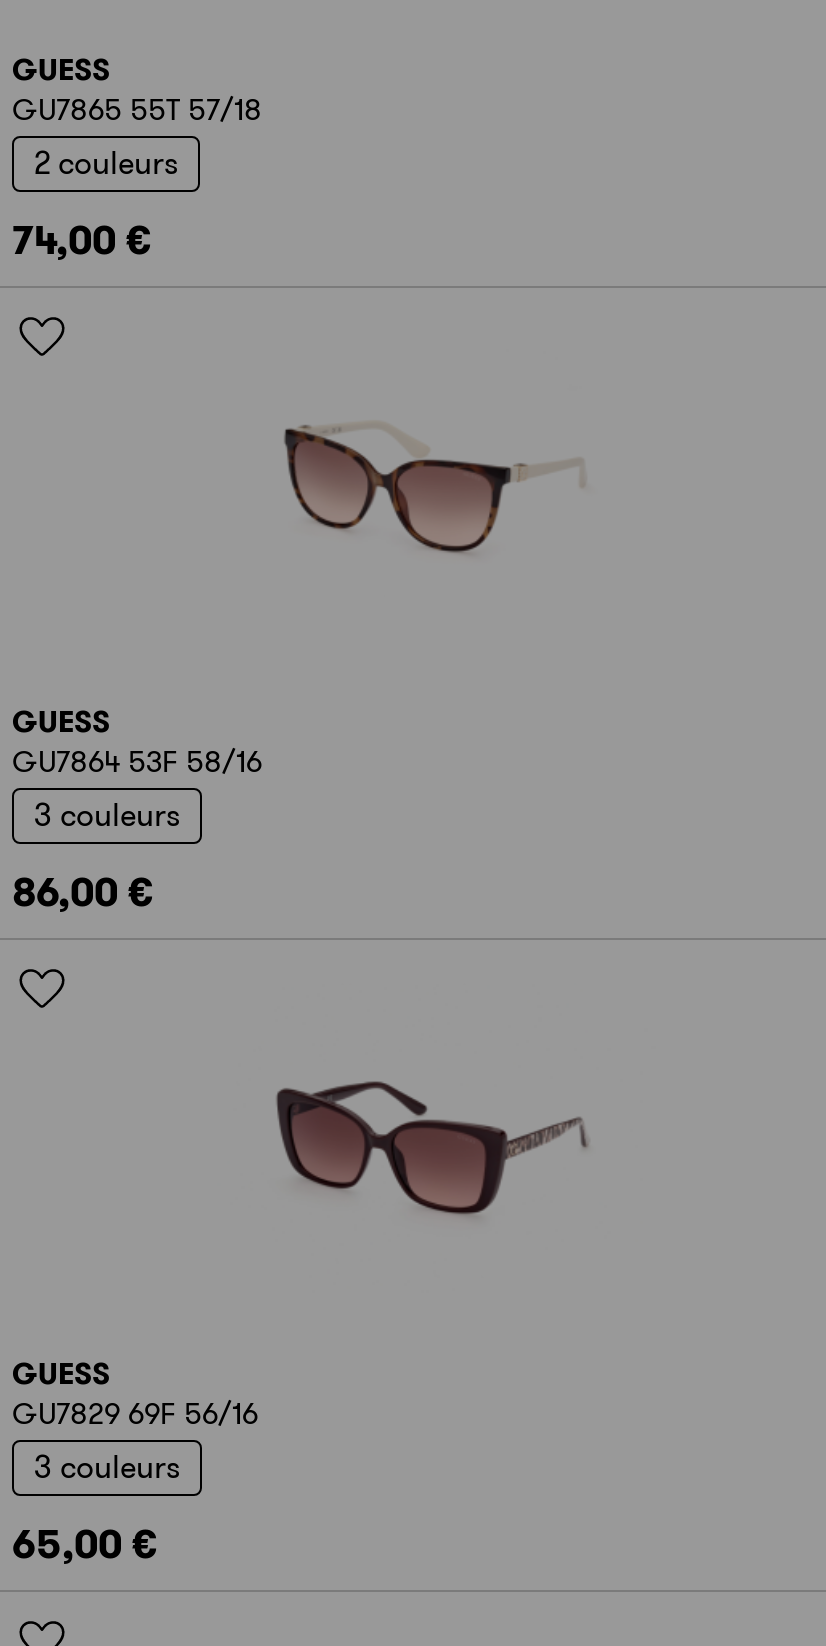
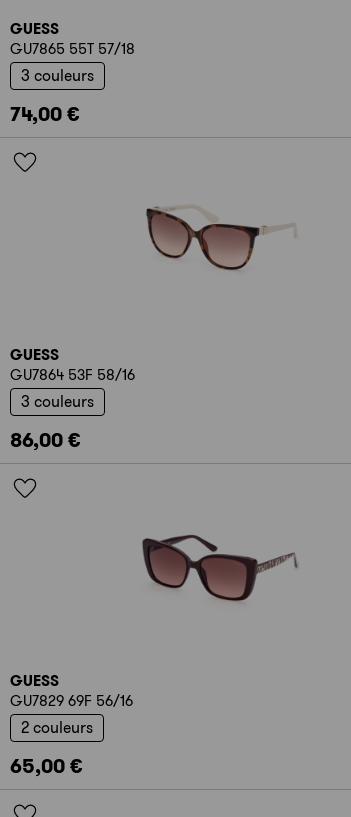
- 2 couleurs
+ 3 couleurs

- 3 couleurs
+ 2 couleurs
